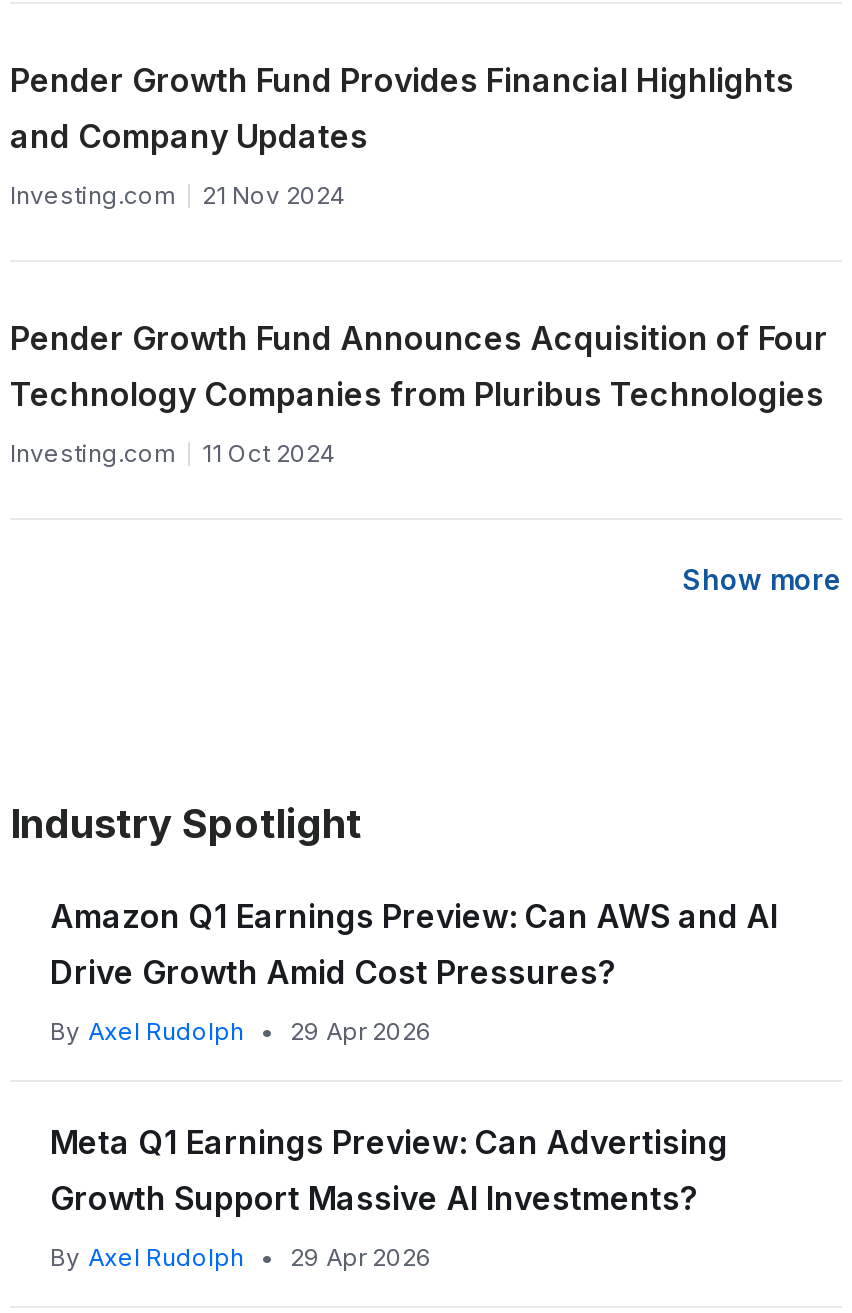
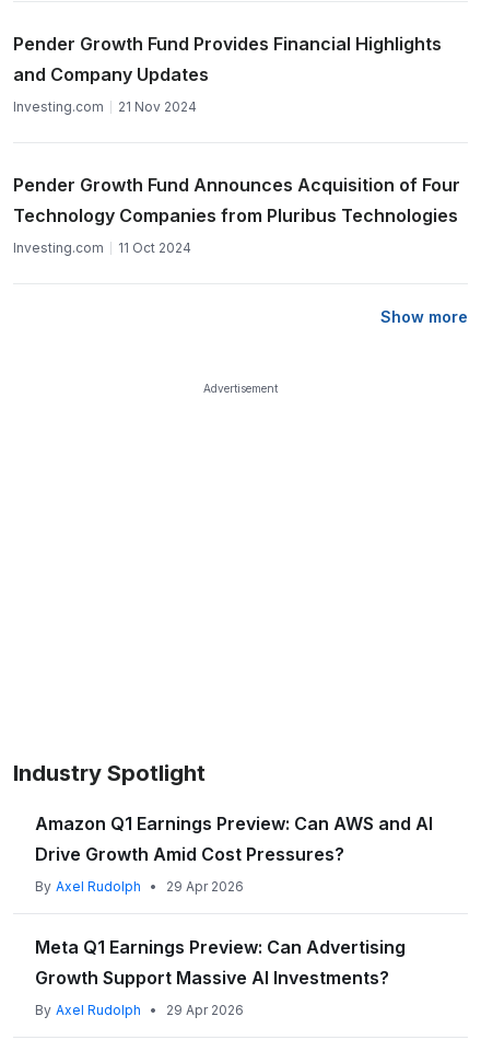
+ Advertisement
